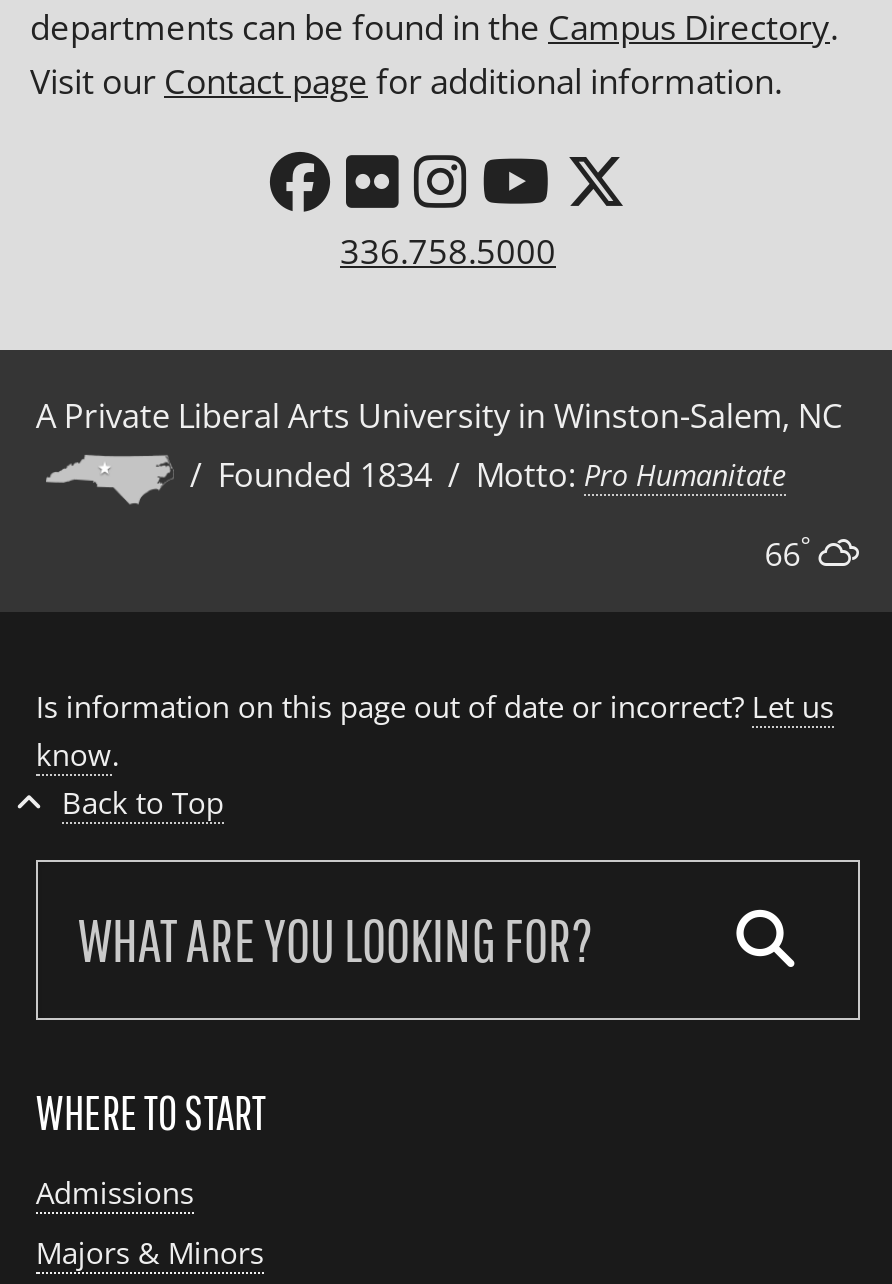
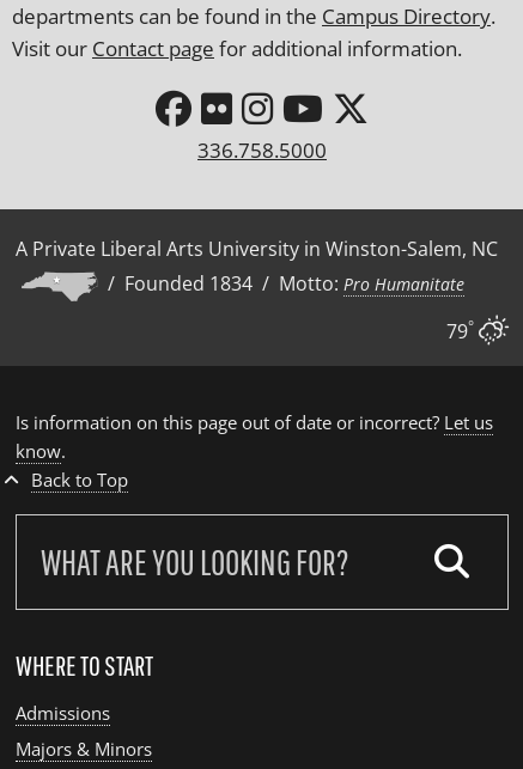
- 66°
+ 79°
